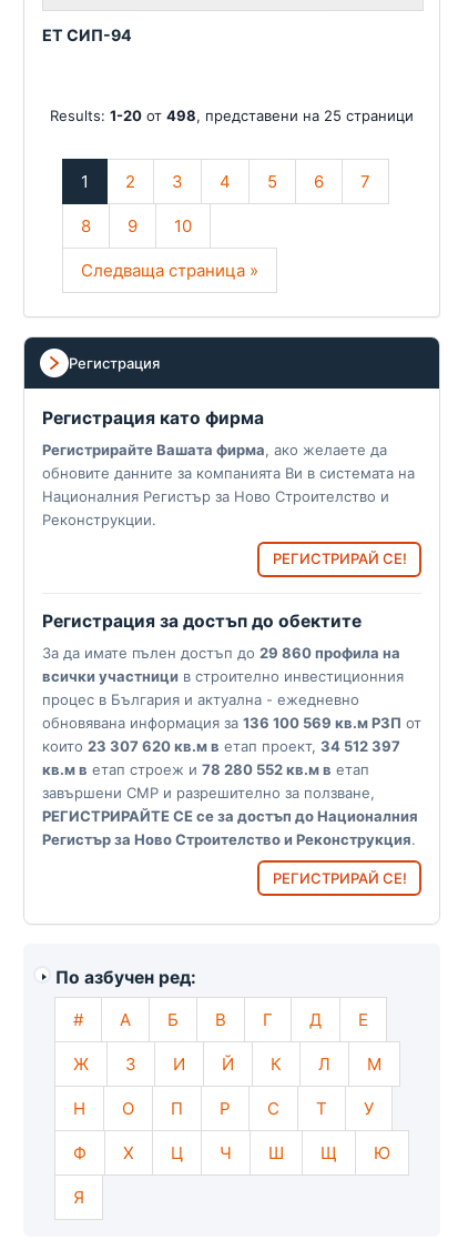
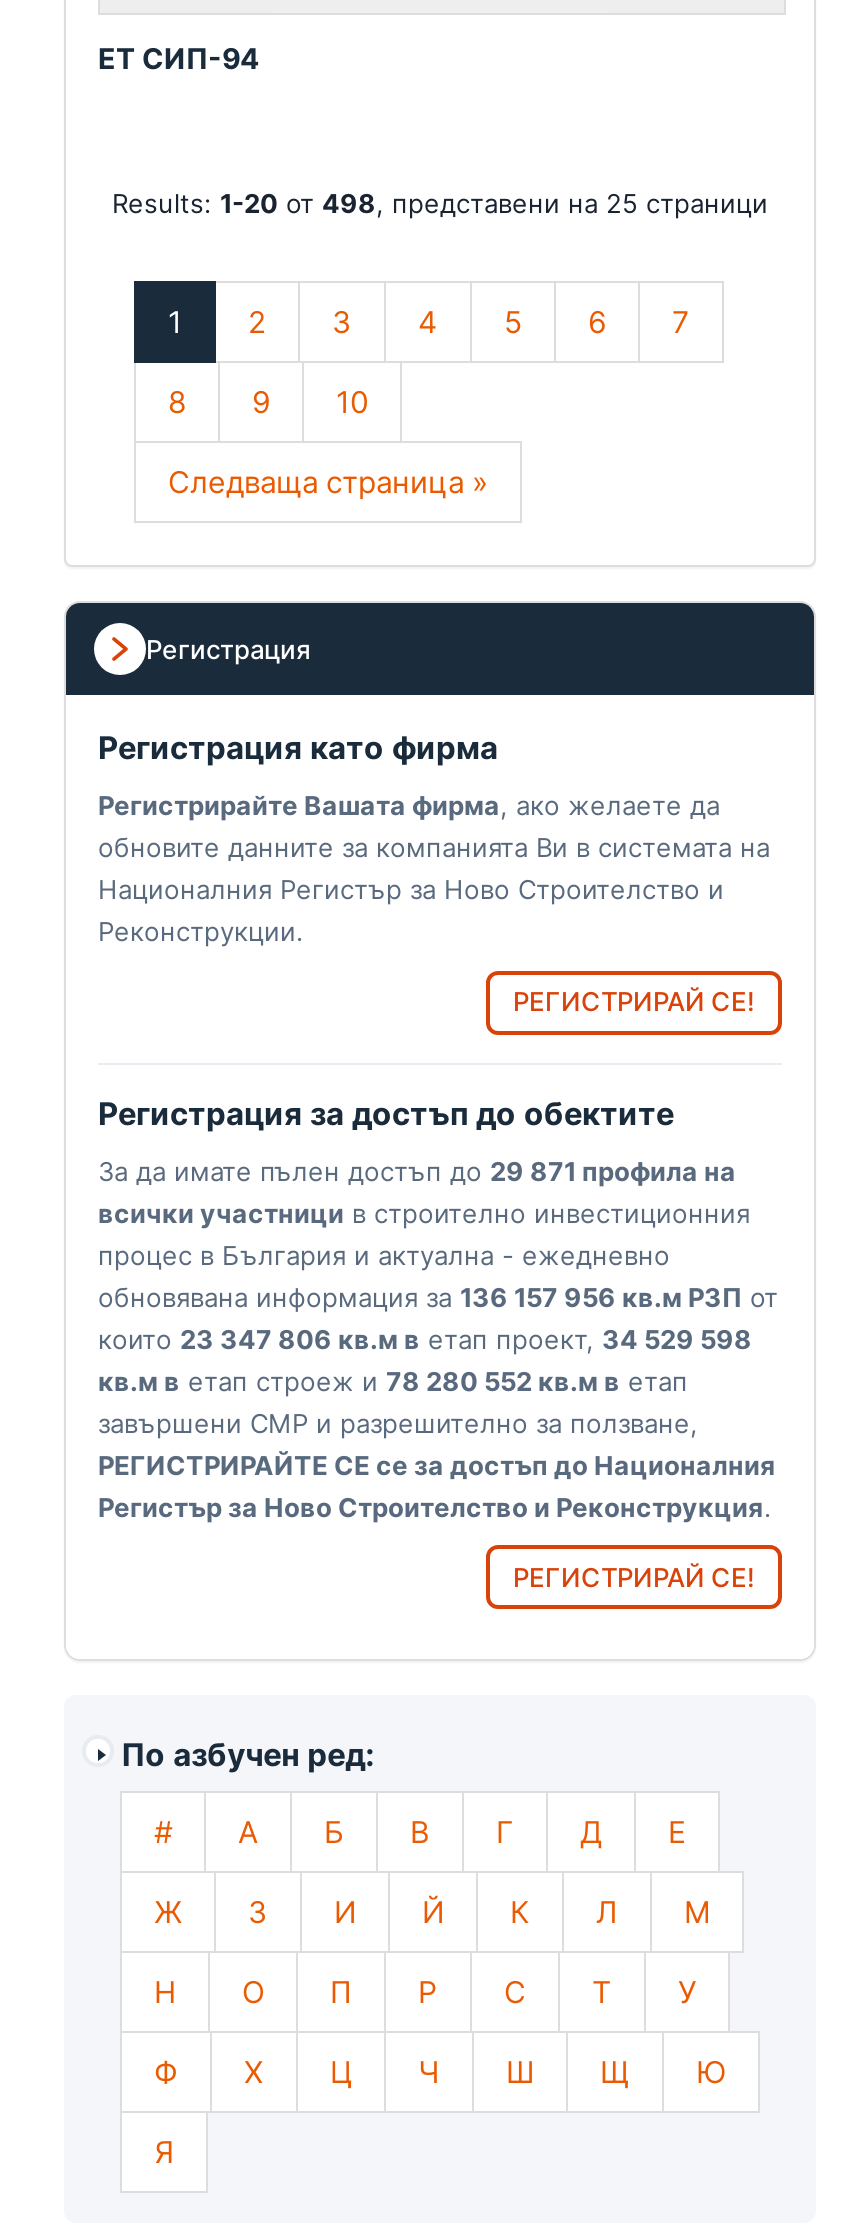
- За да имате пълен достъп до 29 860 профила на
+ За да имате пълен достъп до 29 871 профила на

- обновявана информация за 136 100 569 кв.м РЗП от
+ обновявана информация за 136 157 956 кв.м РЗП от

- които 23 307 620 кв.м в етап проект, 34 512 397
+ които 23 347 806 кв.м в етап проект, 34 529 598
